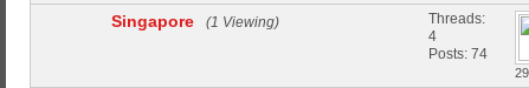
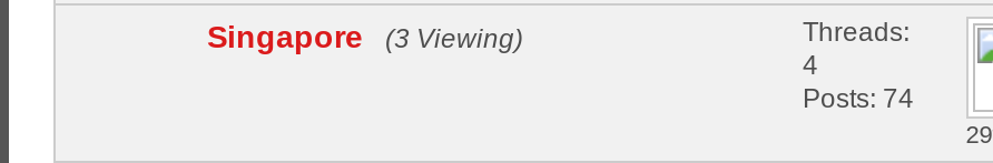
- Singapore (1 Viewing)
+ Singapore (3 Viewing)
